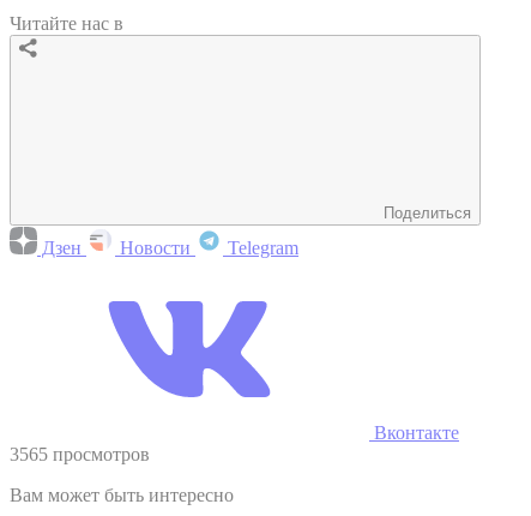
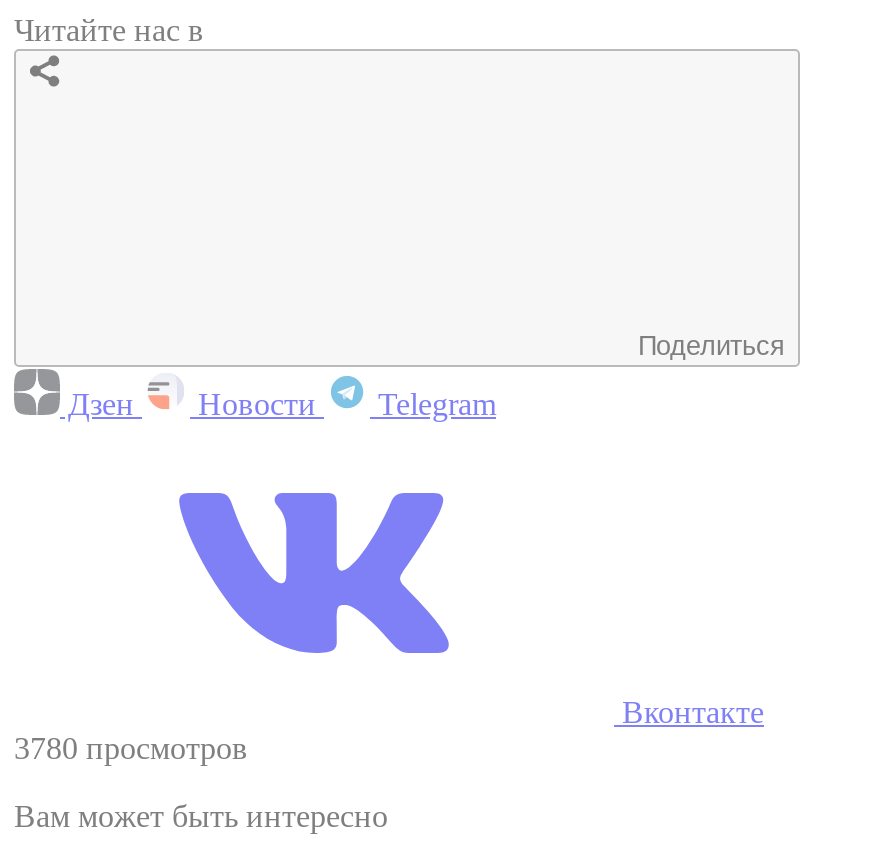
- 3565 просмотров
+ 3780 просмотров
